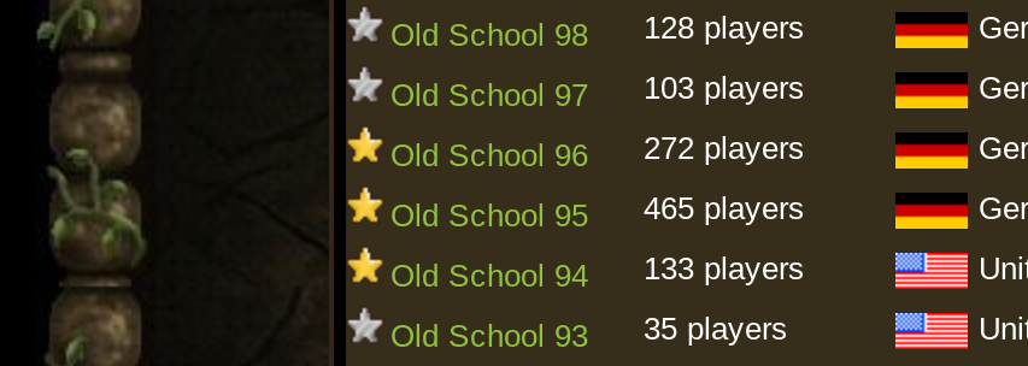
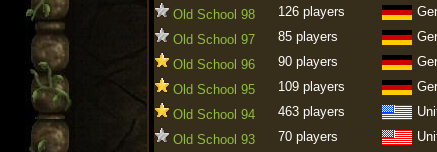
- Old School 98 128 players
+ Old School 98 126 players

- Old School 97 103 players
+ Old School 97 85 players

- Old School 96 272 players
+ Old School 96 90 players

- Old School 95 465 players
+ Old School 95 109 players

- Old School 94 133 players
+ Old School 94 463 players

- Old School 93 35 players
+ Old School 93 70 players
